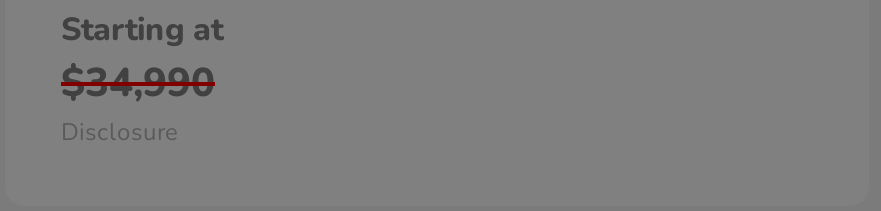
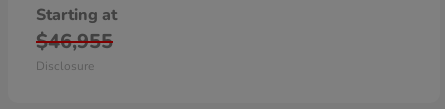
- $34,990
+ $46,955
